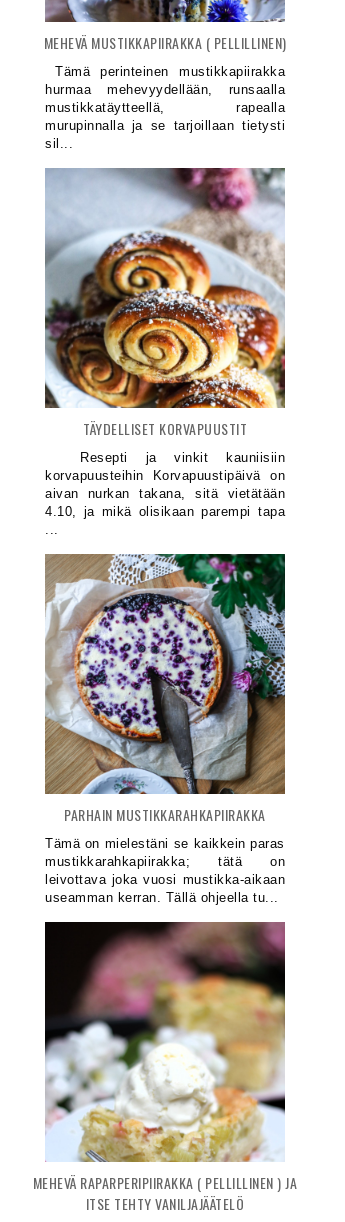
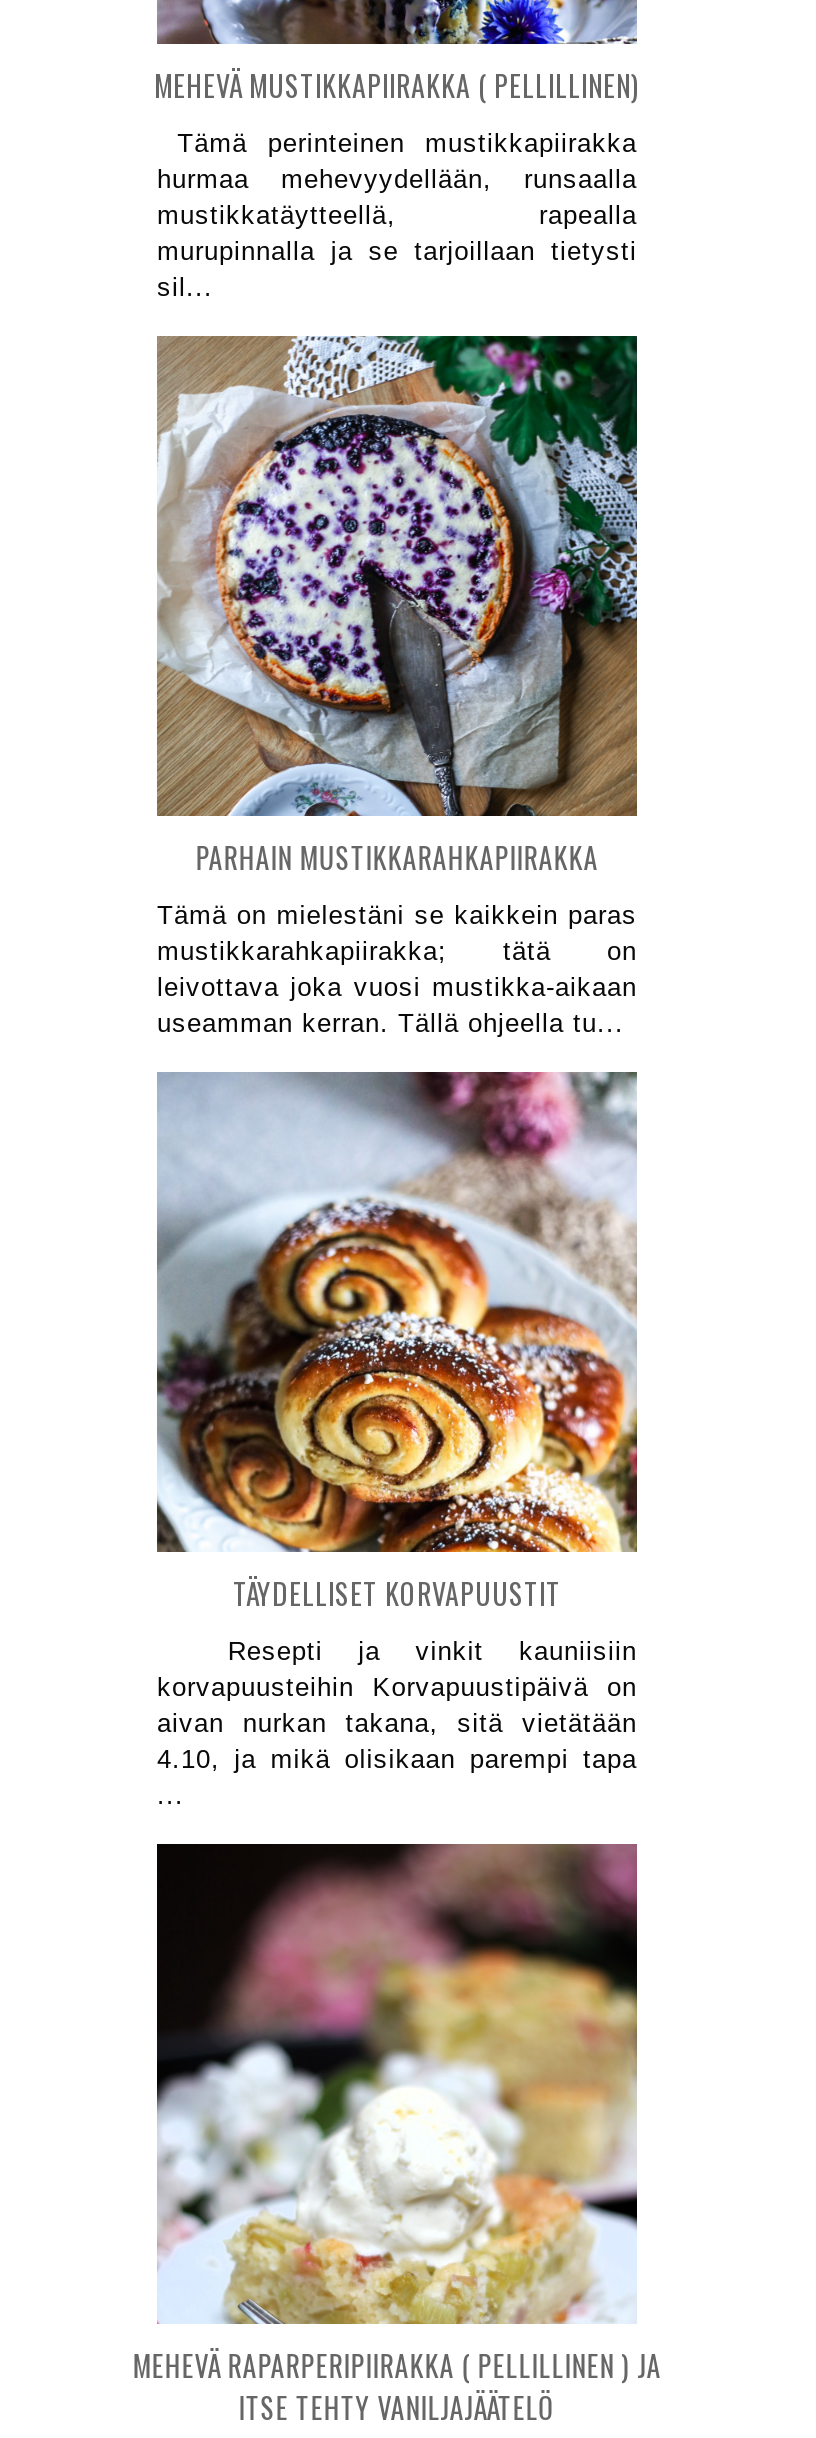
moved down: [image] | TÄYDELLISET KORVAPUUSTIT | Resepti ja vinkit kauniisiin | korvapuusteihin Korvapuustipäivä on | aivan nurkan takana, sitä vietätään | 4.10, ja mikä olisikaan parempi tapa

moved up: [image] | PARHAIN MUSTIKKARAHKAPIIRAKKA | Tämä on mielestäni se kaikkein paras | mustikkarahkapiirakka; tätä on | leivottava joka vuosi mustikka-aikaan | useamman kerran. Tällä ohjeella tu...
